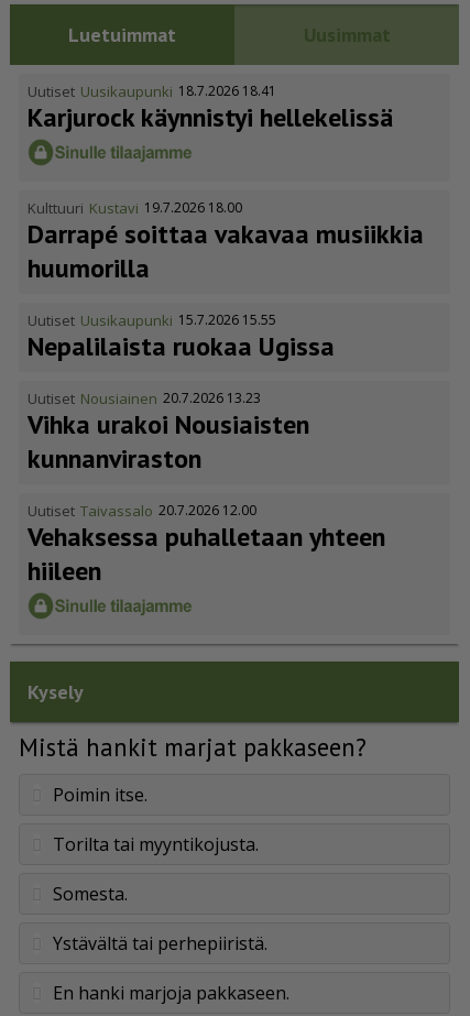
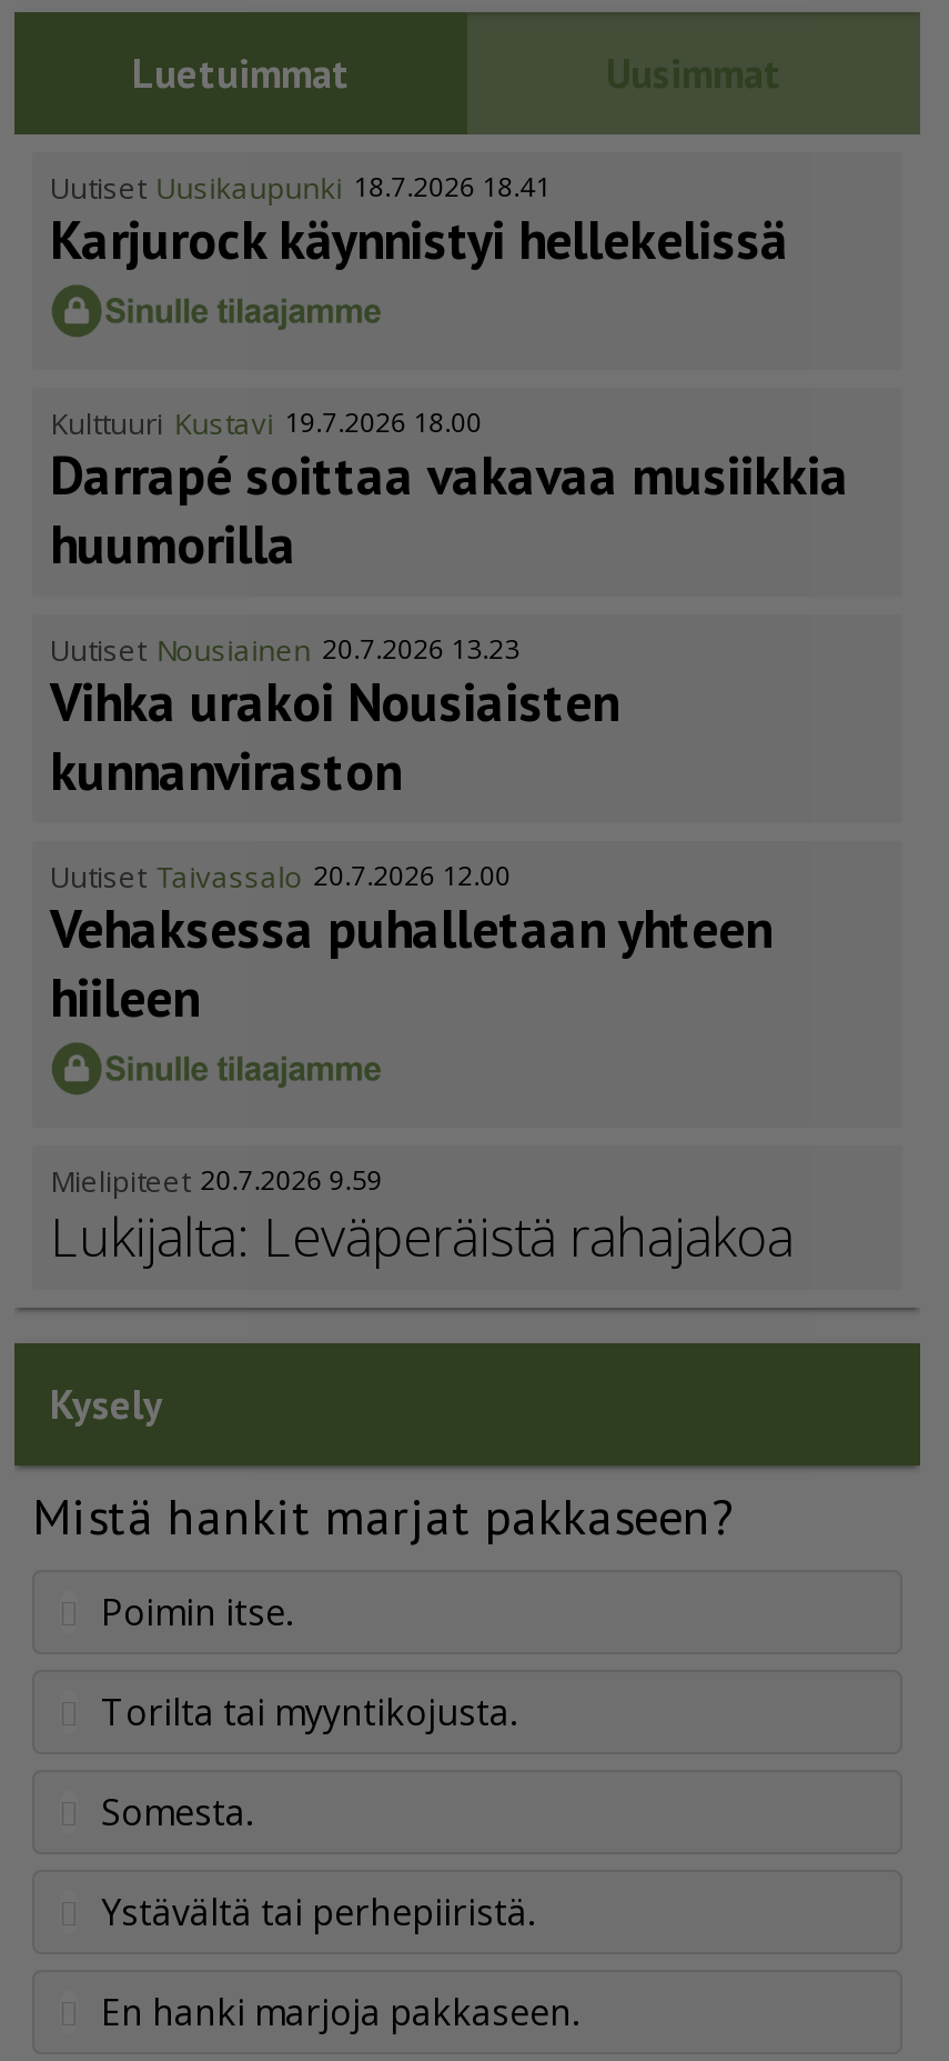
- Uutiset Uusikaupunki 15.7.2026 15.55
- Nepalilaista ruokaa Ugissa

moved up: Uutiset Nousiainen 20.7.2026 13.23 | Vihka urakoi Nousiaisten | kunnanviraston | Uutiset Taivassalo 20.7.2026 12.00 | Vehaksessa puhalletaan yhteen | hiileen

+ Mielipiteet 20.7.2026 9.59
+ Lukijalta: Leväperäistä rahajakoa
